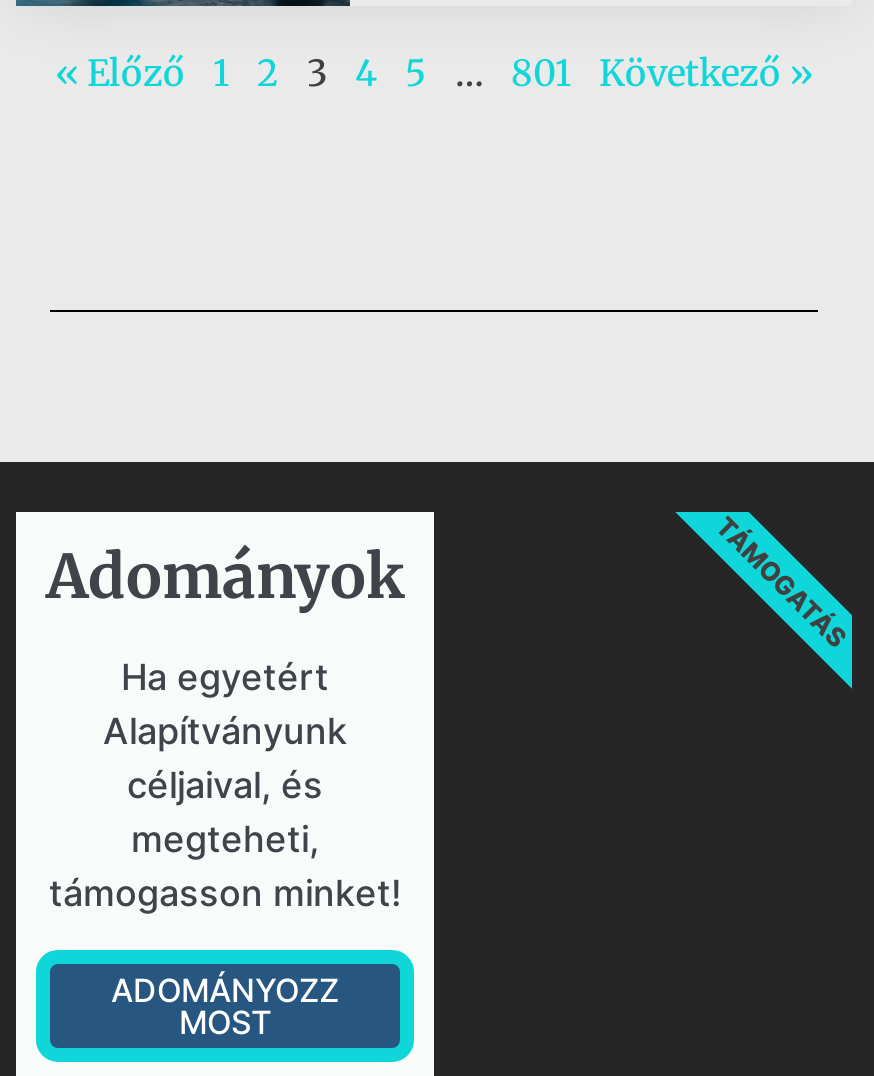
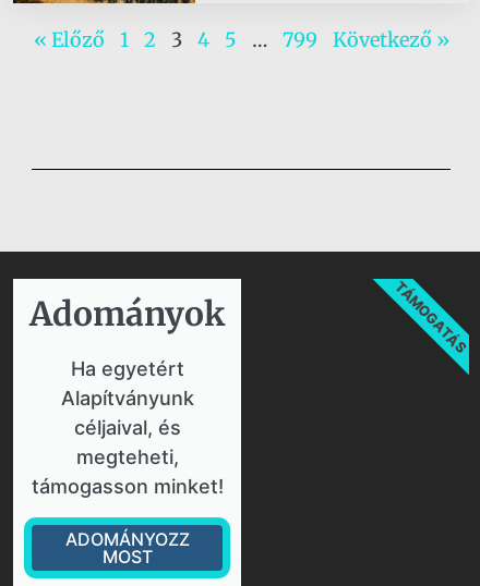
- 801
+ 799
